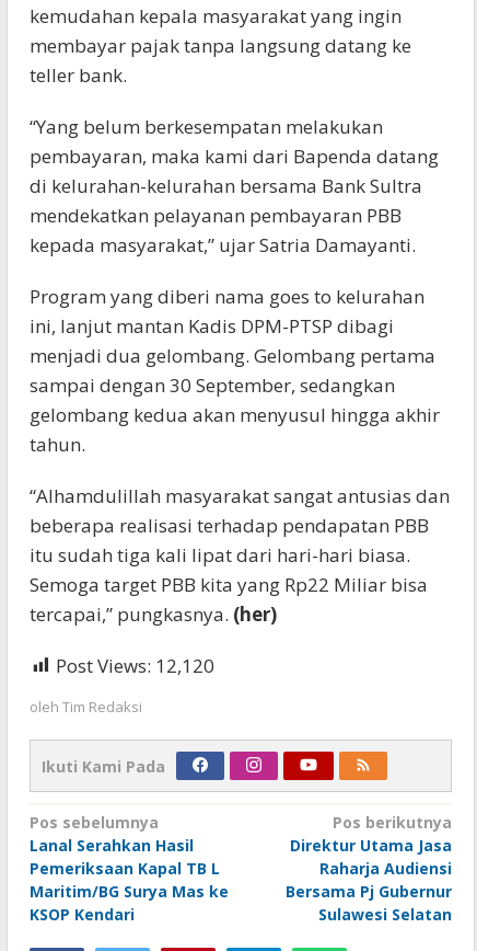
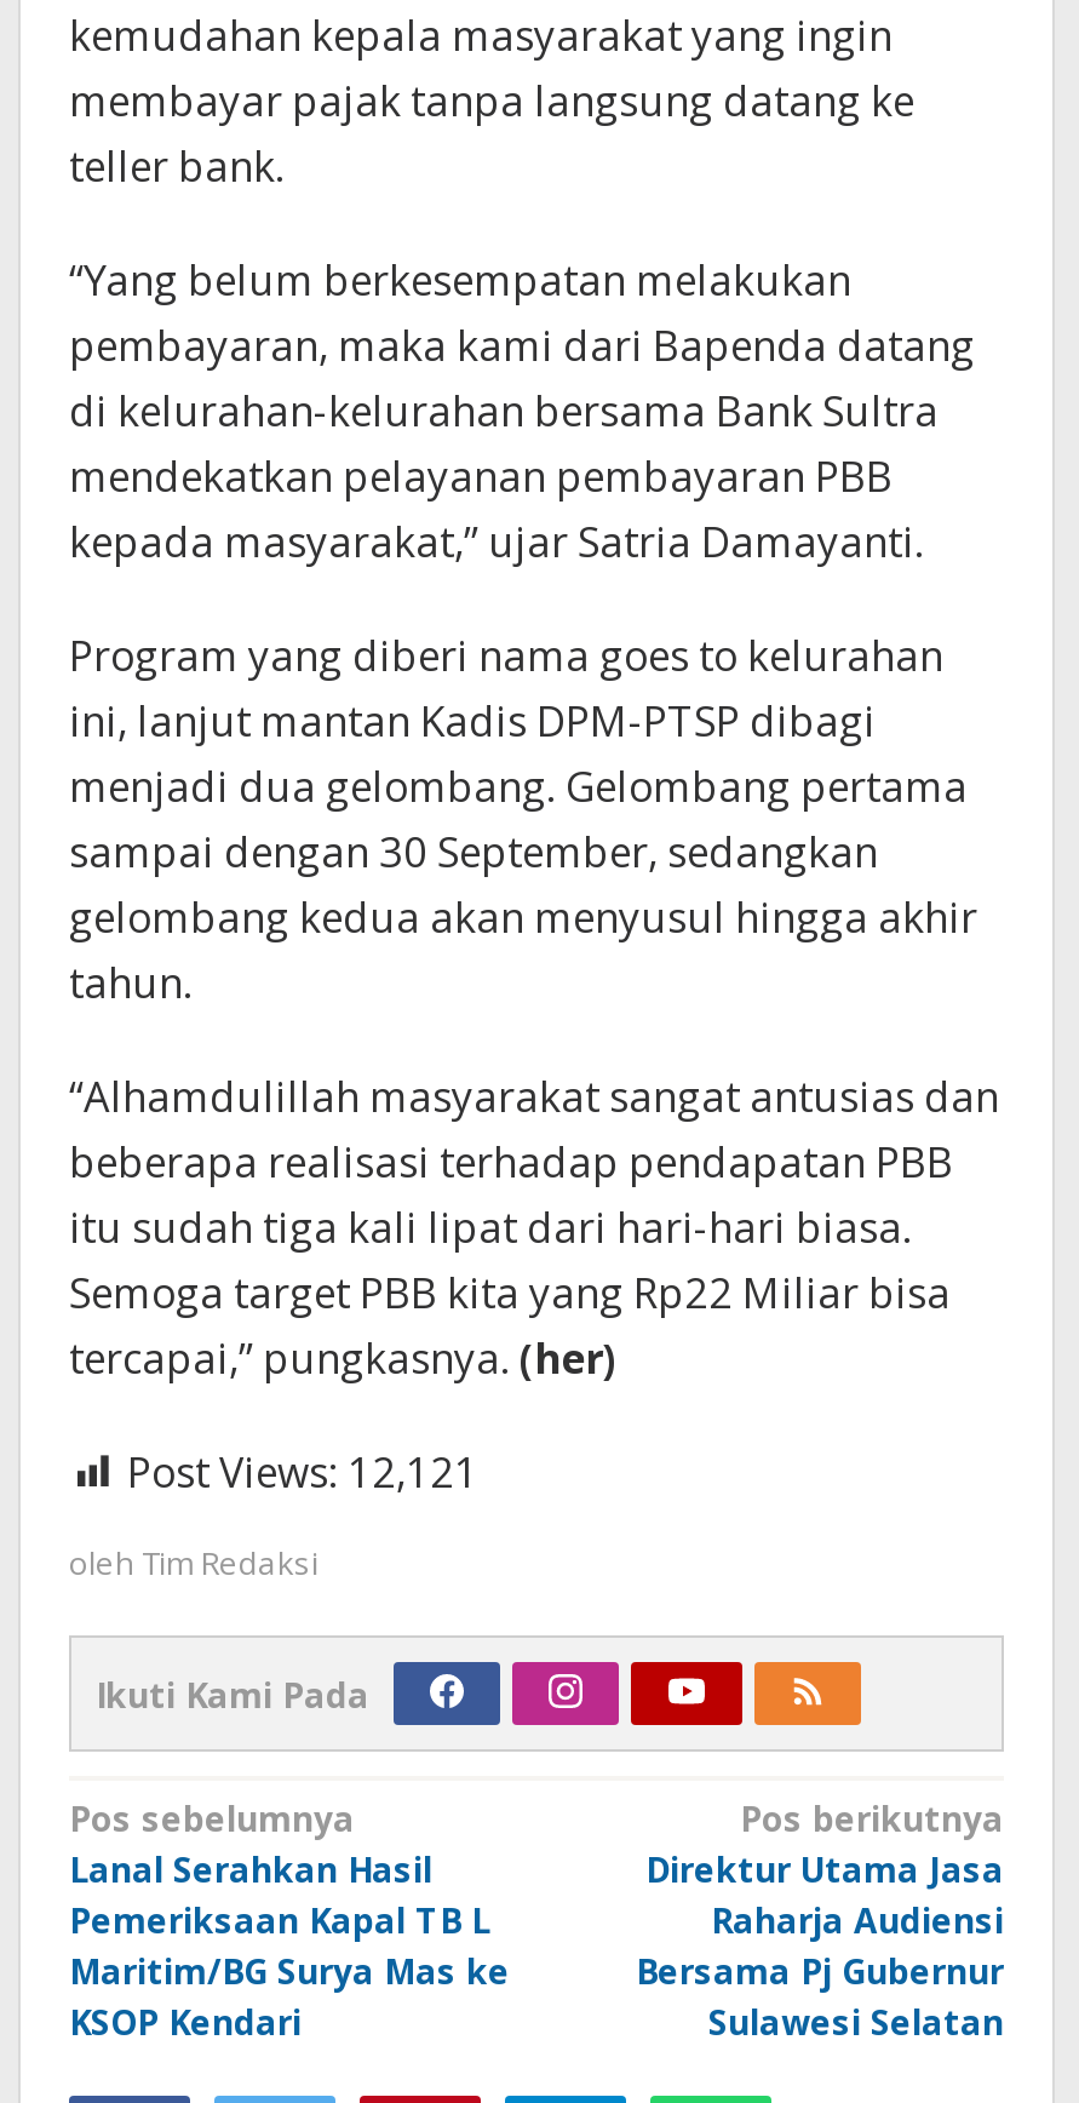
- Post Views: 12,120
+ Post Views: 12,121
